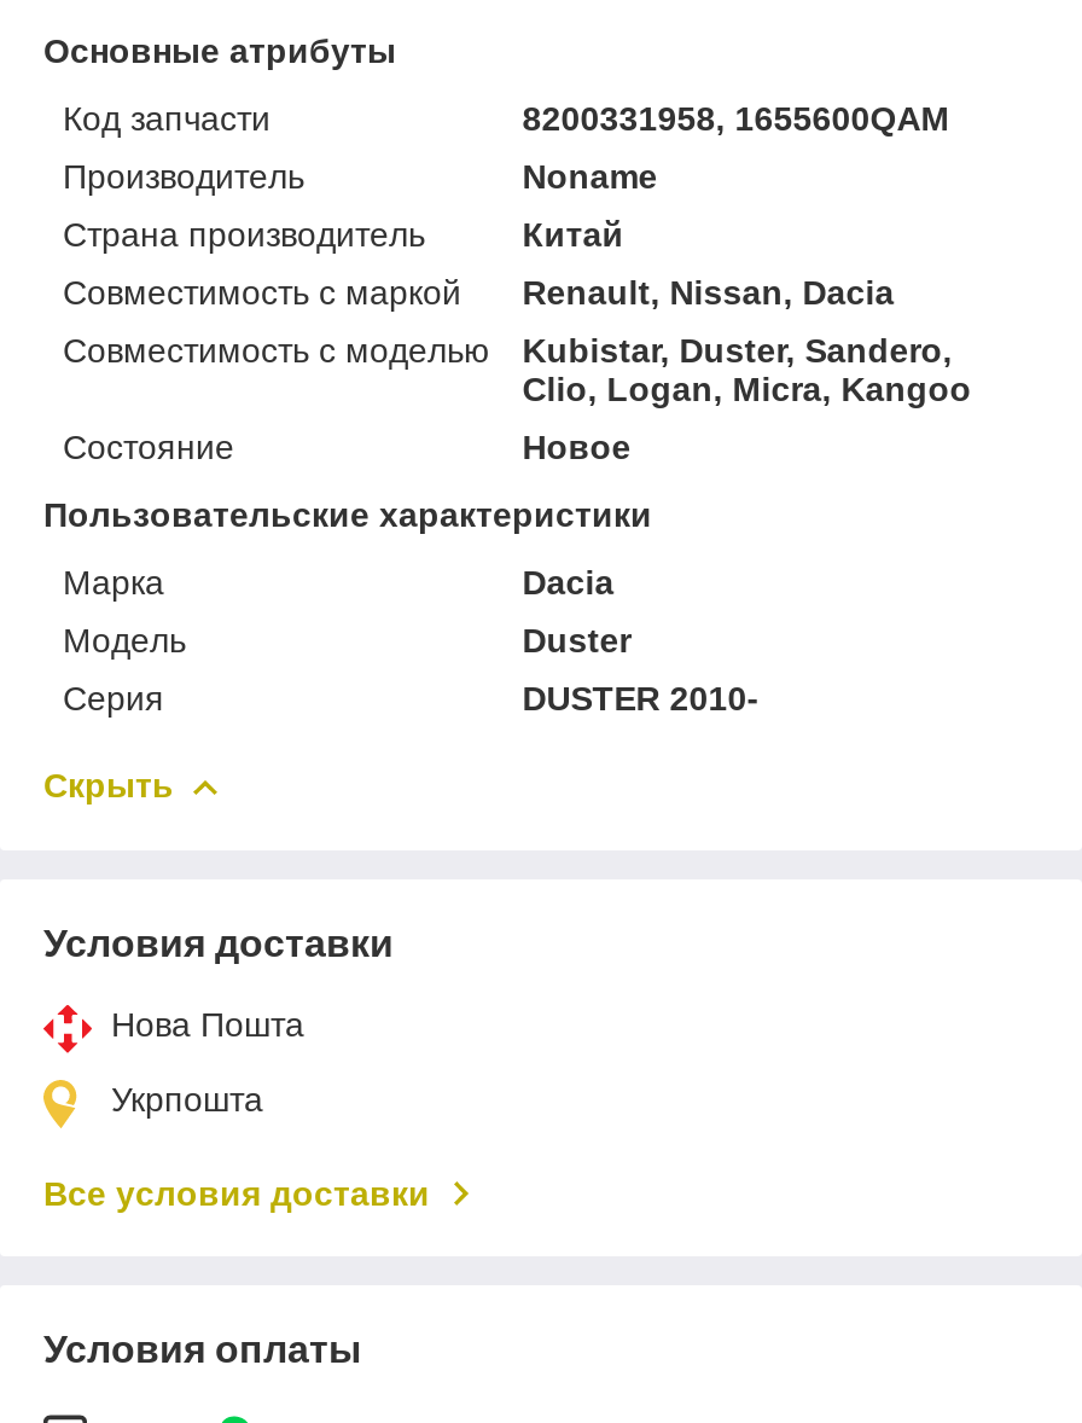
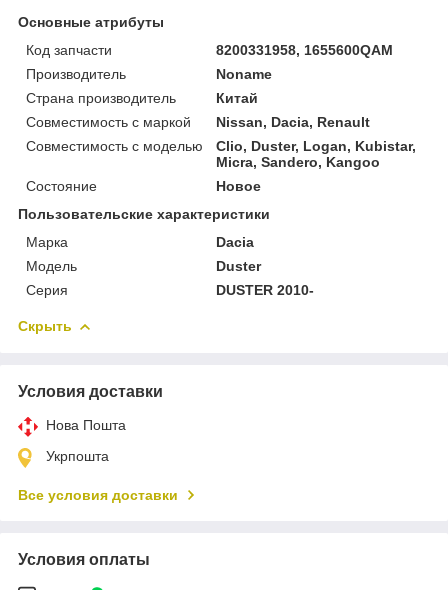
- Renault, Nissan, Dacia
+ Nissan, Dacia, Renault

- Kubistar, Duster, Sandero,
- Clio, Logan, Micra, Kangoo
+ Clio, Duster, Logan, Kubistar,
+ Micra, Sandero, Kangoo
